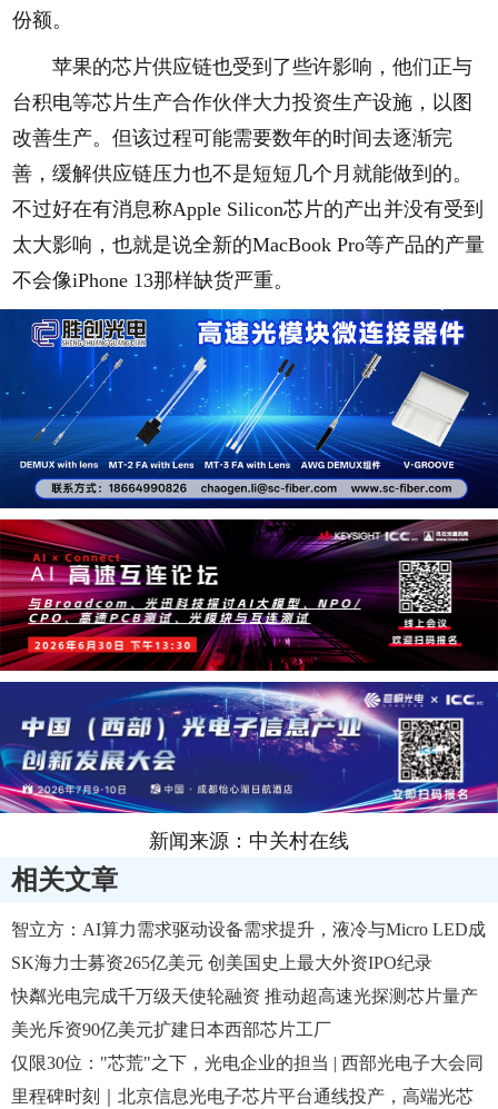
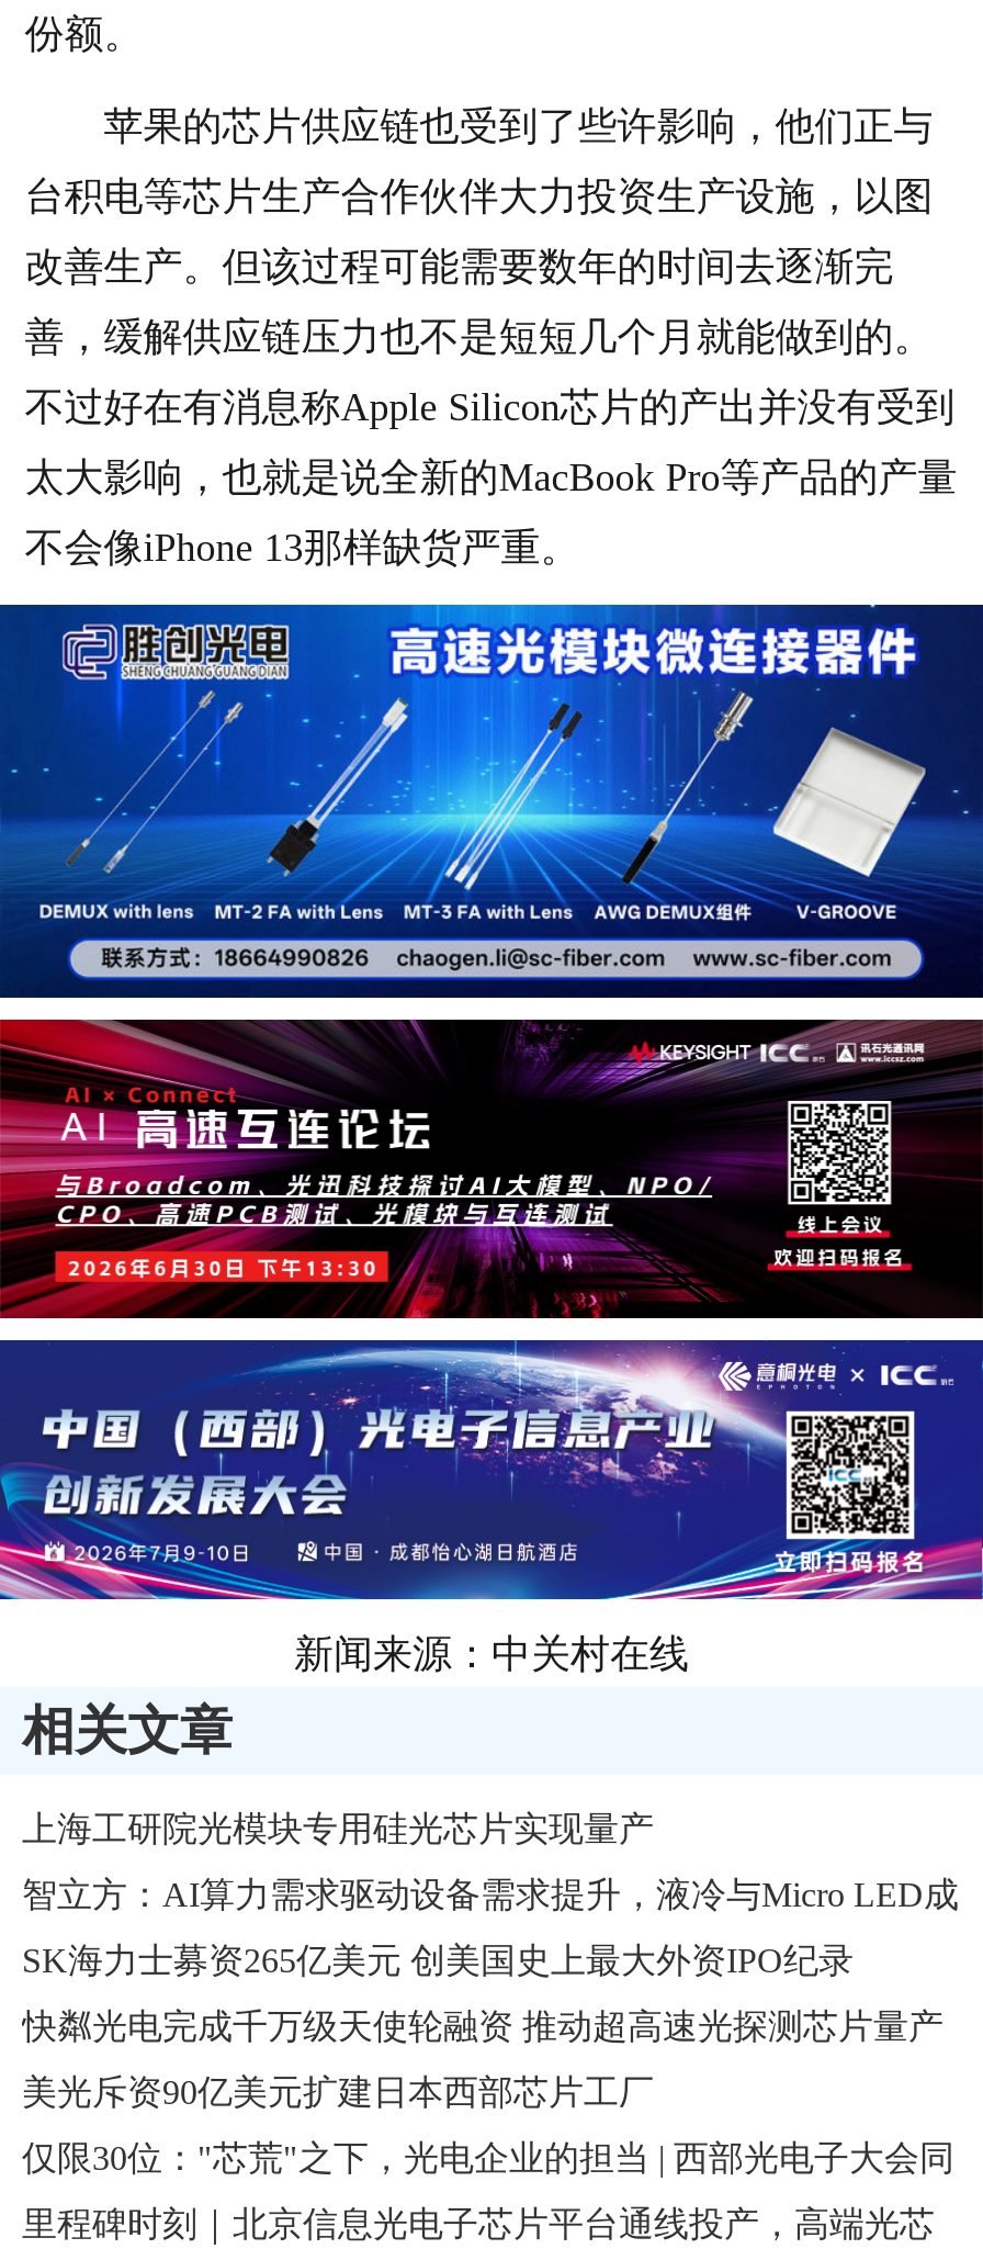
+ 上海工研院光模块专用硅光芯片实现量产
